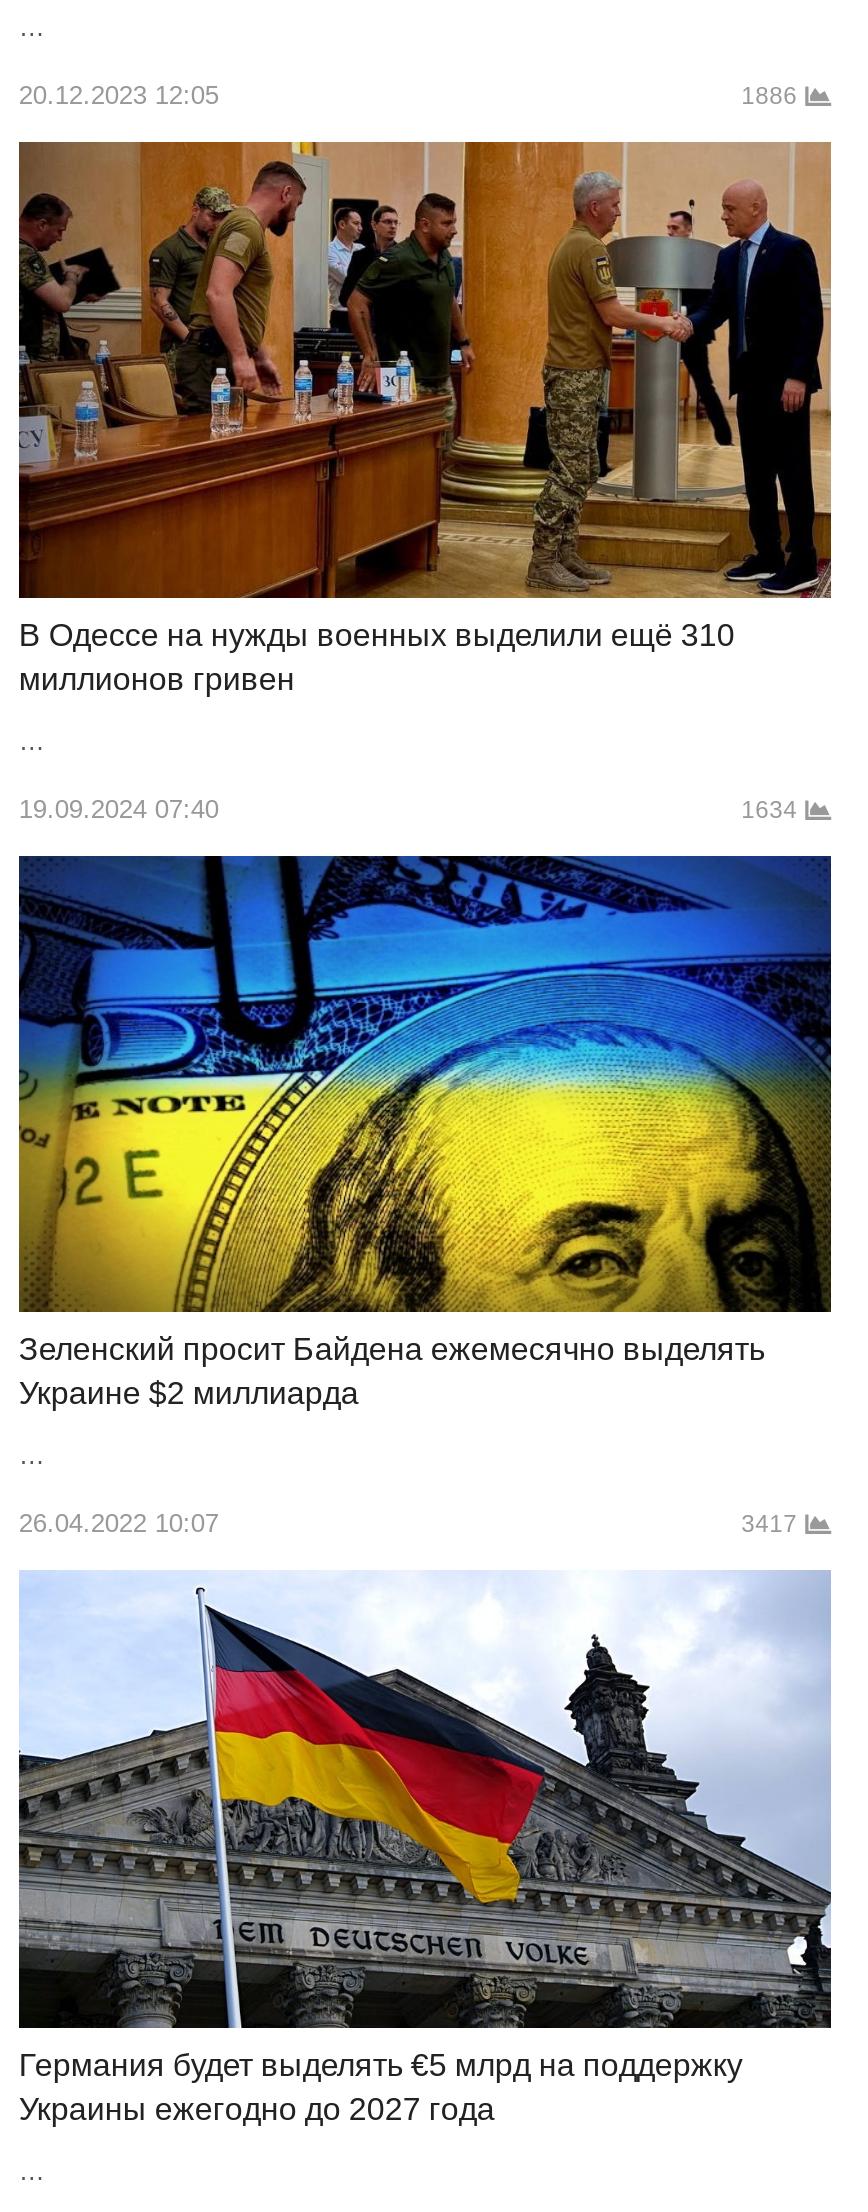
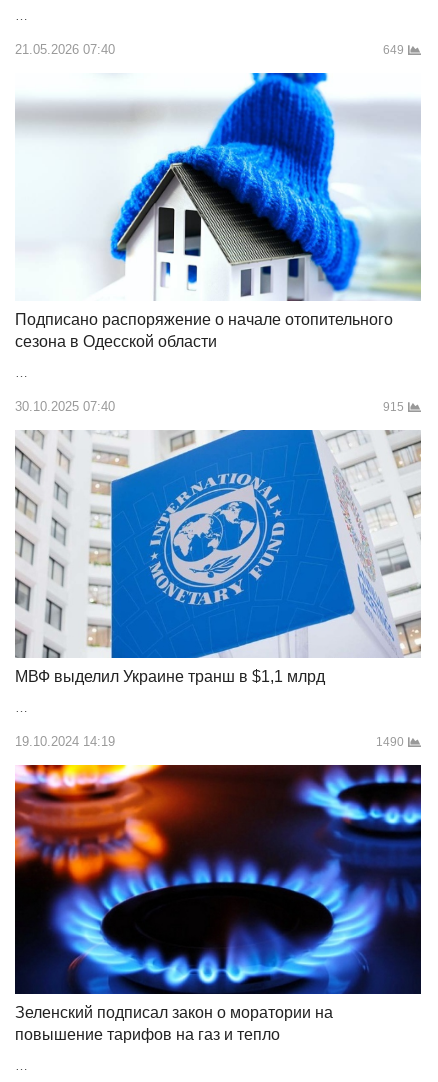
- 20.12.2023 12:05
- 1886
+ 21.05.2026 07:40
+ 649

- [image]
- В Одессе на нужды военных выделили ещё 310
- миллионов гривен
+ [image]
+ Подписано распоряжение о начале отопительного
+ сезона в Одесской области

- 19.09.2024 07:40
- 1634
+ 30.10.2025 07:40
+ 915

- [image]
- Зеленский просит Байдена ежемесячно выделять
- Украине $2 миллиарда
+ [image]
+ МВФ выделил Украине транш в $1,1 млрд

- 26.04.2022 10:07
- 3417
+ 19.10.2024 14:19
+ 1490

- [image]
- Германия будет выделять €5 млрд на поддержку
- Украины ежегодно до 2027 года
+ [image]
+ Зеленский подписал закон о моратории на
+ повышение тарифов на газ и тепло
